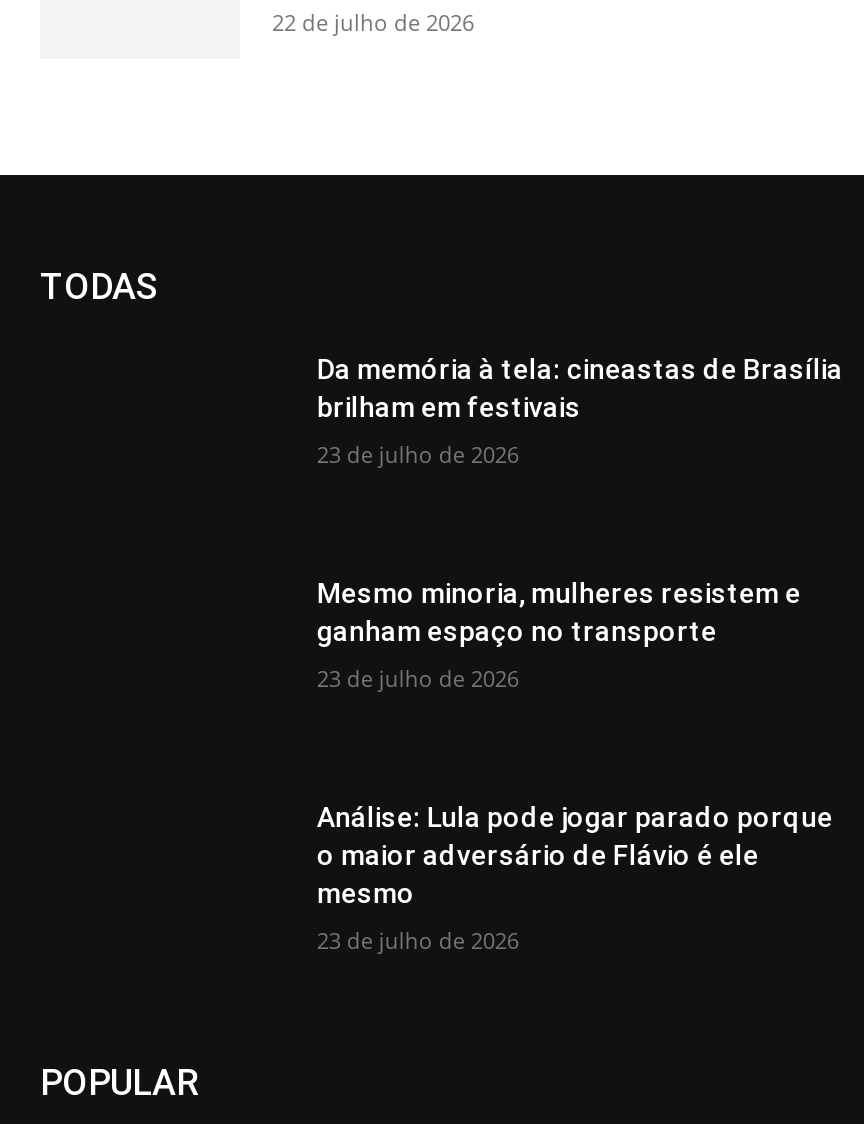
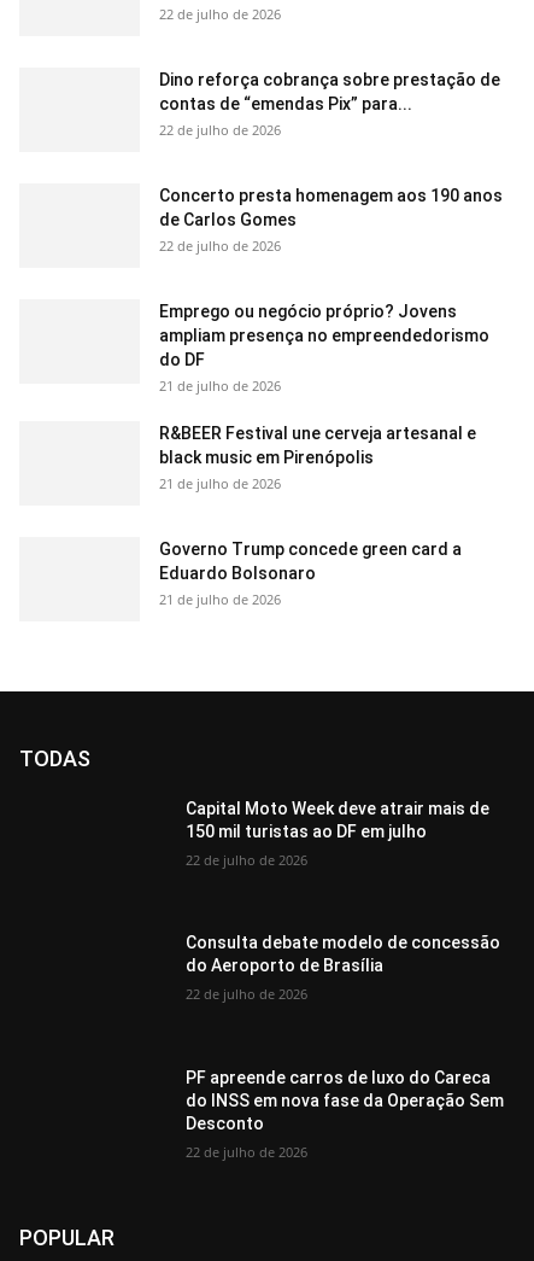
+ Dino reforça cobrança sobre prestação de
+ contas de “emendas Pix” para...
+ 22 de julho de 2026
+ Concerto presta homenagem aos 190 anos
+ de Carlos Gomes
+ 22 de julho de 2026
+ Emprego ou negócio próprio? Jovens
+ ampliam presença no empreendedorismo
+ do DF
+ 21 de julho de 2026
+ R&BEER Festival une cerveja artesanal e
+ black music em Pirenópolis
+ 21 de julho de 2026
+ Governo Trump concede green card a
+ Eduardo Bolsonaro
+ 21 de julho de 2026

- Da memória à tela: cineastas de Brasília
- brilham em festivais
+ Capital Moto Week deve atrair mais de
+ 150 mil turistas ao DF em julho

- 23 de julho de 2026
+ 22 de julho de 2026

- Mesmo minoria, mulheres resistem e
- ganham espaço no transporte
+ Consulta debate modelo de concessão
+ do Aeroporto de Brasília

- 23 de julho de 2026
+ 22 de julho de 2026

- Análise: Lula pode jogar parado porque
- o maior adversário de Flávio é ele
- mesmo
+ PF apreende carros de luxo do Careca
+ do INSS em nova fase da Operação Sem
+ Desconto

- 23 de julho de 2026
+ 22 de julho de 2026
